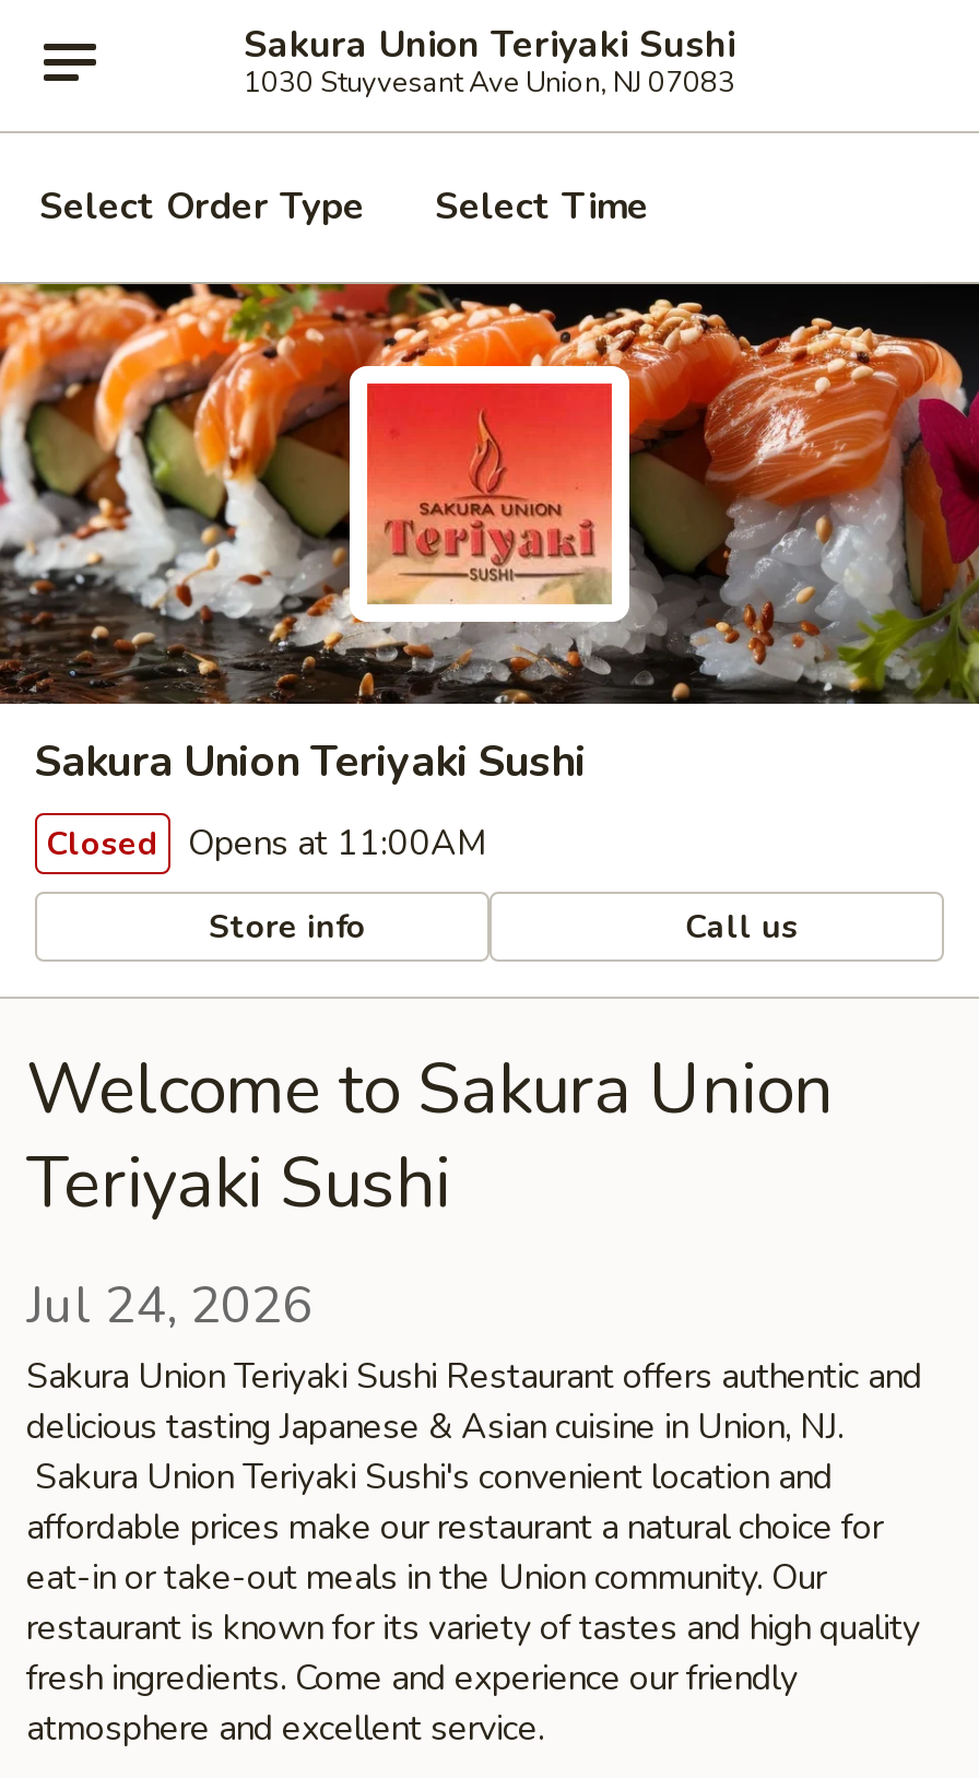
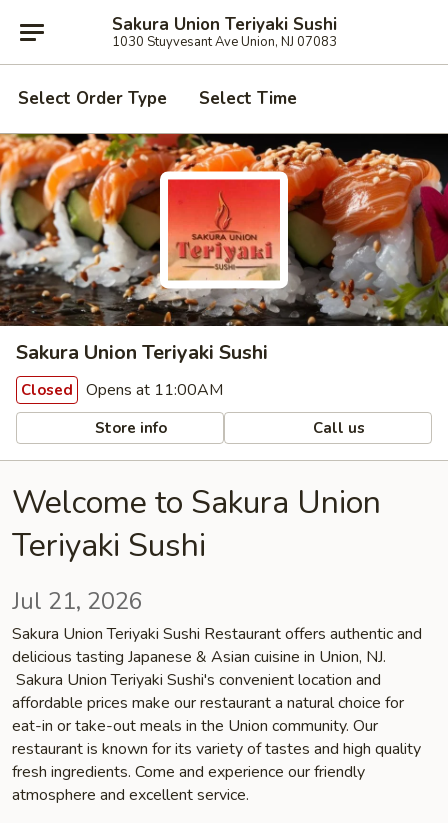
- Jul 24, 2026
+ Jul 21, 2026
